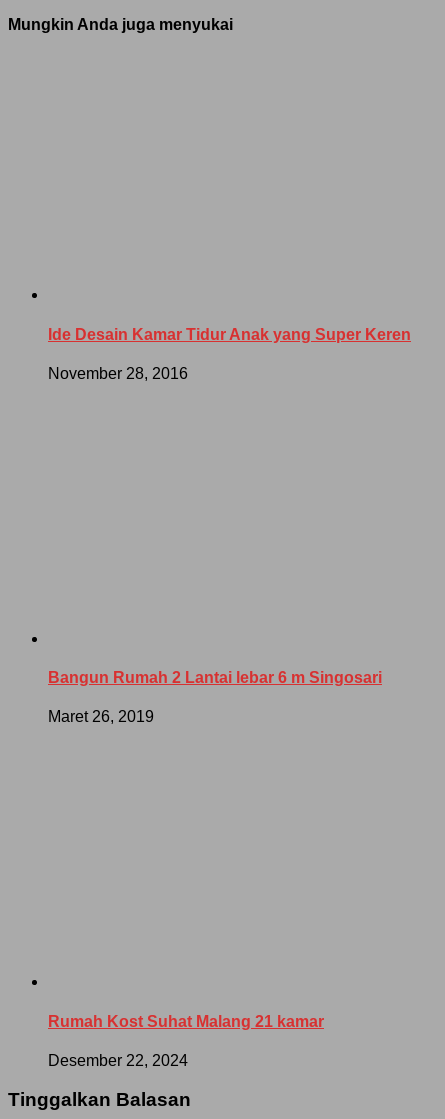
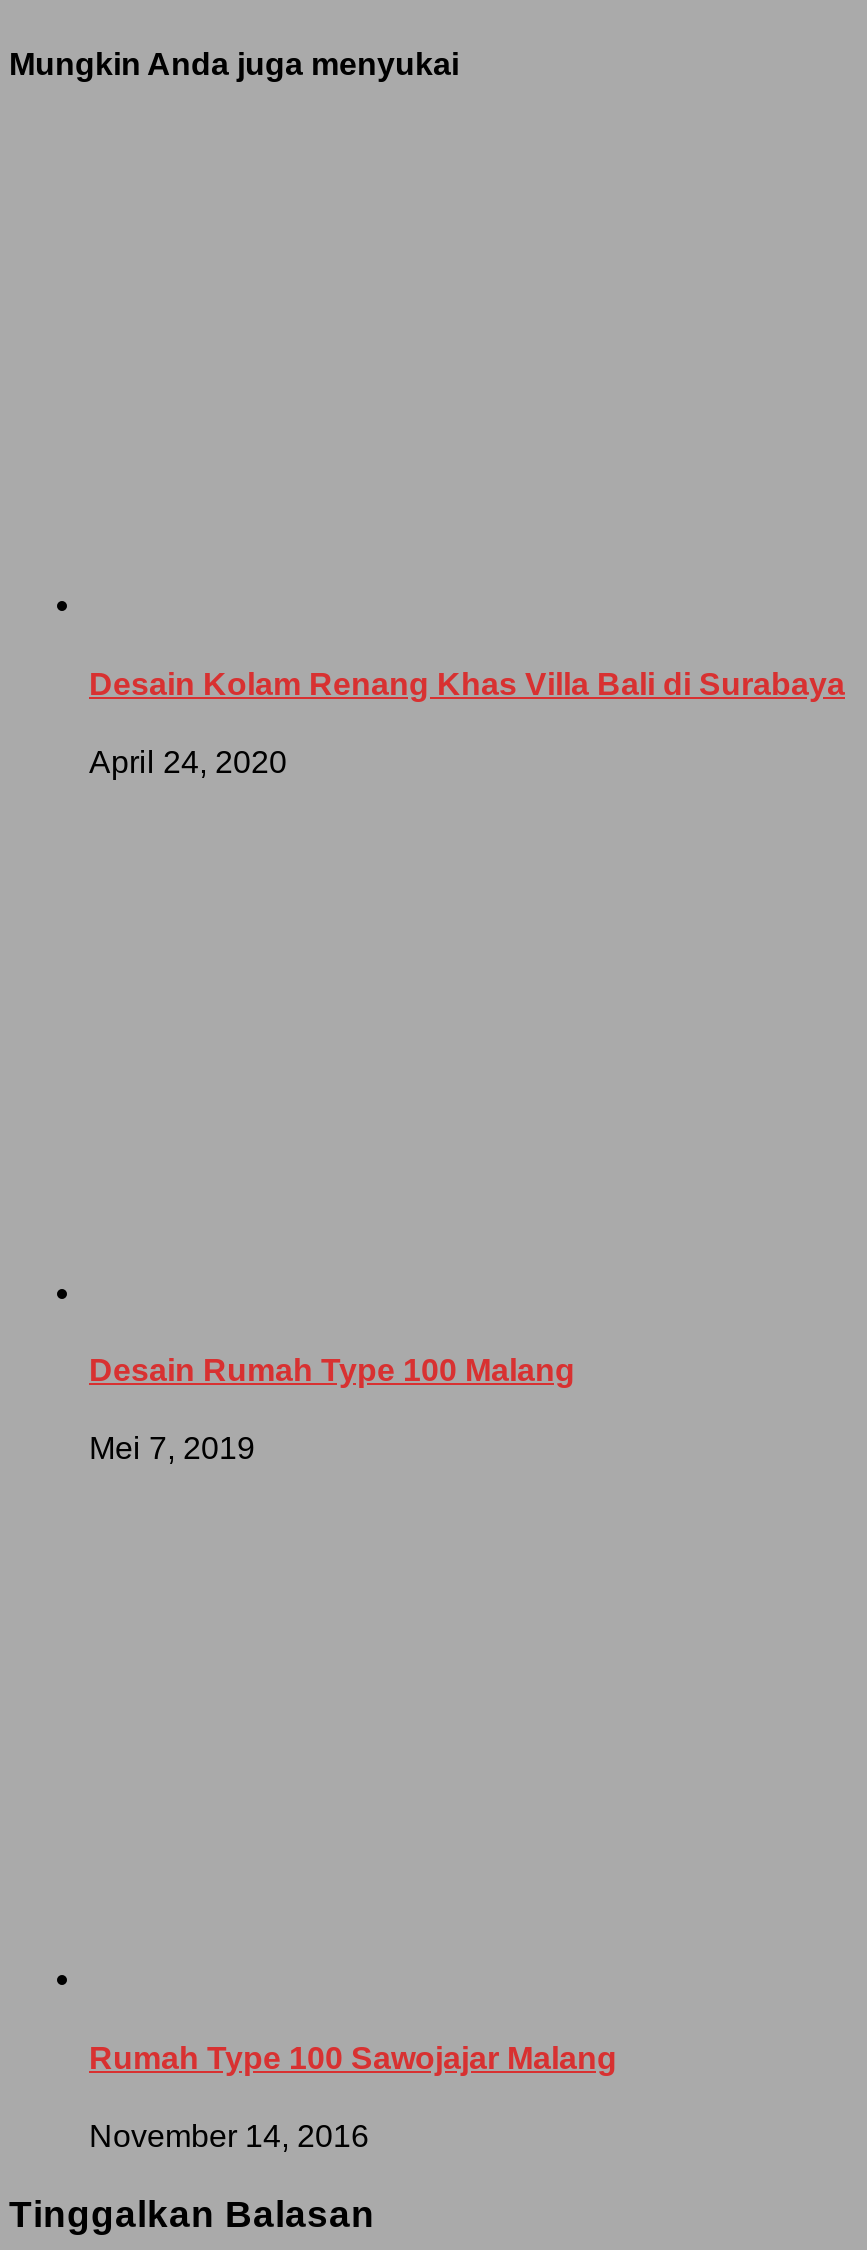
- Ide Desain Kamar Tidur Anak yang Super Keren
+ Desain Kolam Renang Khas Villa Bali di Surabaya

- November 28, 2016
+ April 24, 2020

- Bangun Rumah 2 Lantai lebar 6 m Singosari
+ Desain Rumah Type 100 Malang

- Maret 26, 2019
+ Mei 7, 2019

- Rumah Kost Suhat Malang 21 kamar
+ Rumah Type 100 Sawojajar Malang

- Desember 22, 2024
+ November 14, 2016
